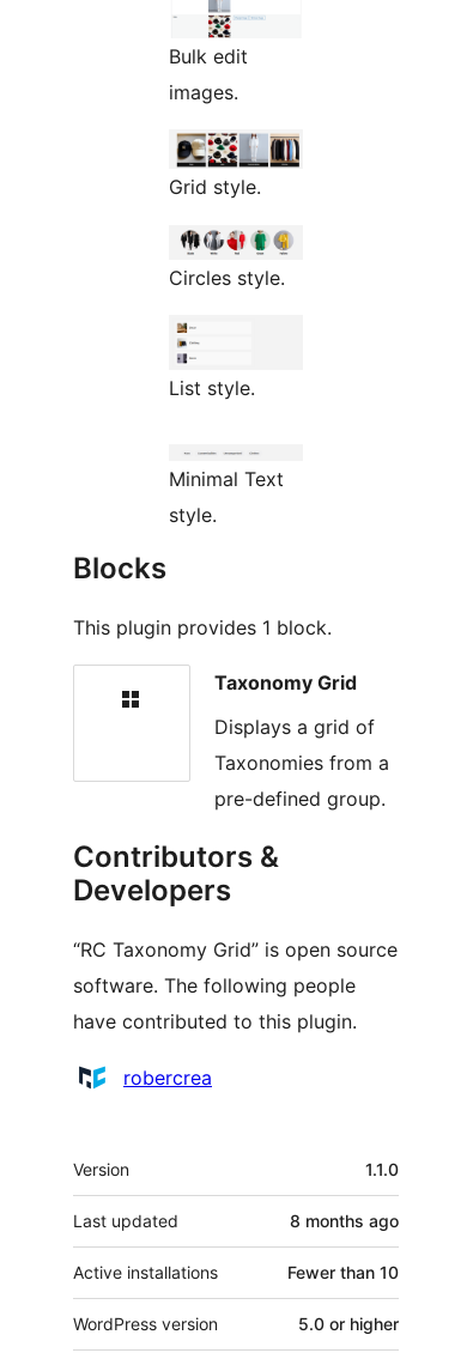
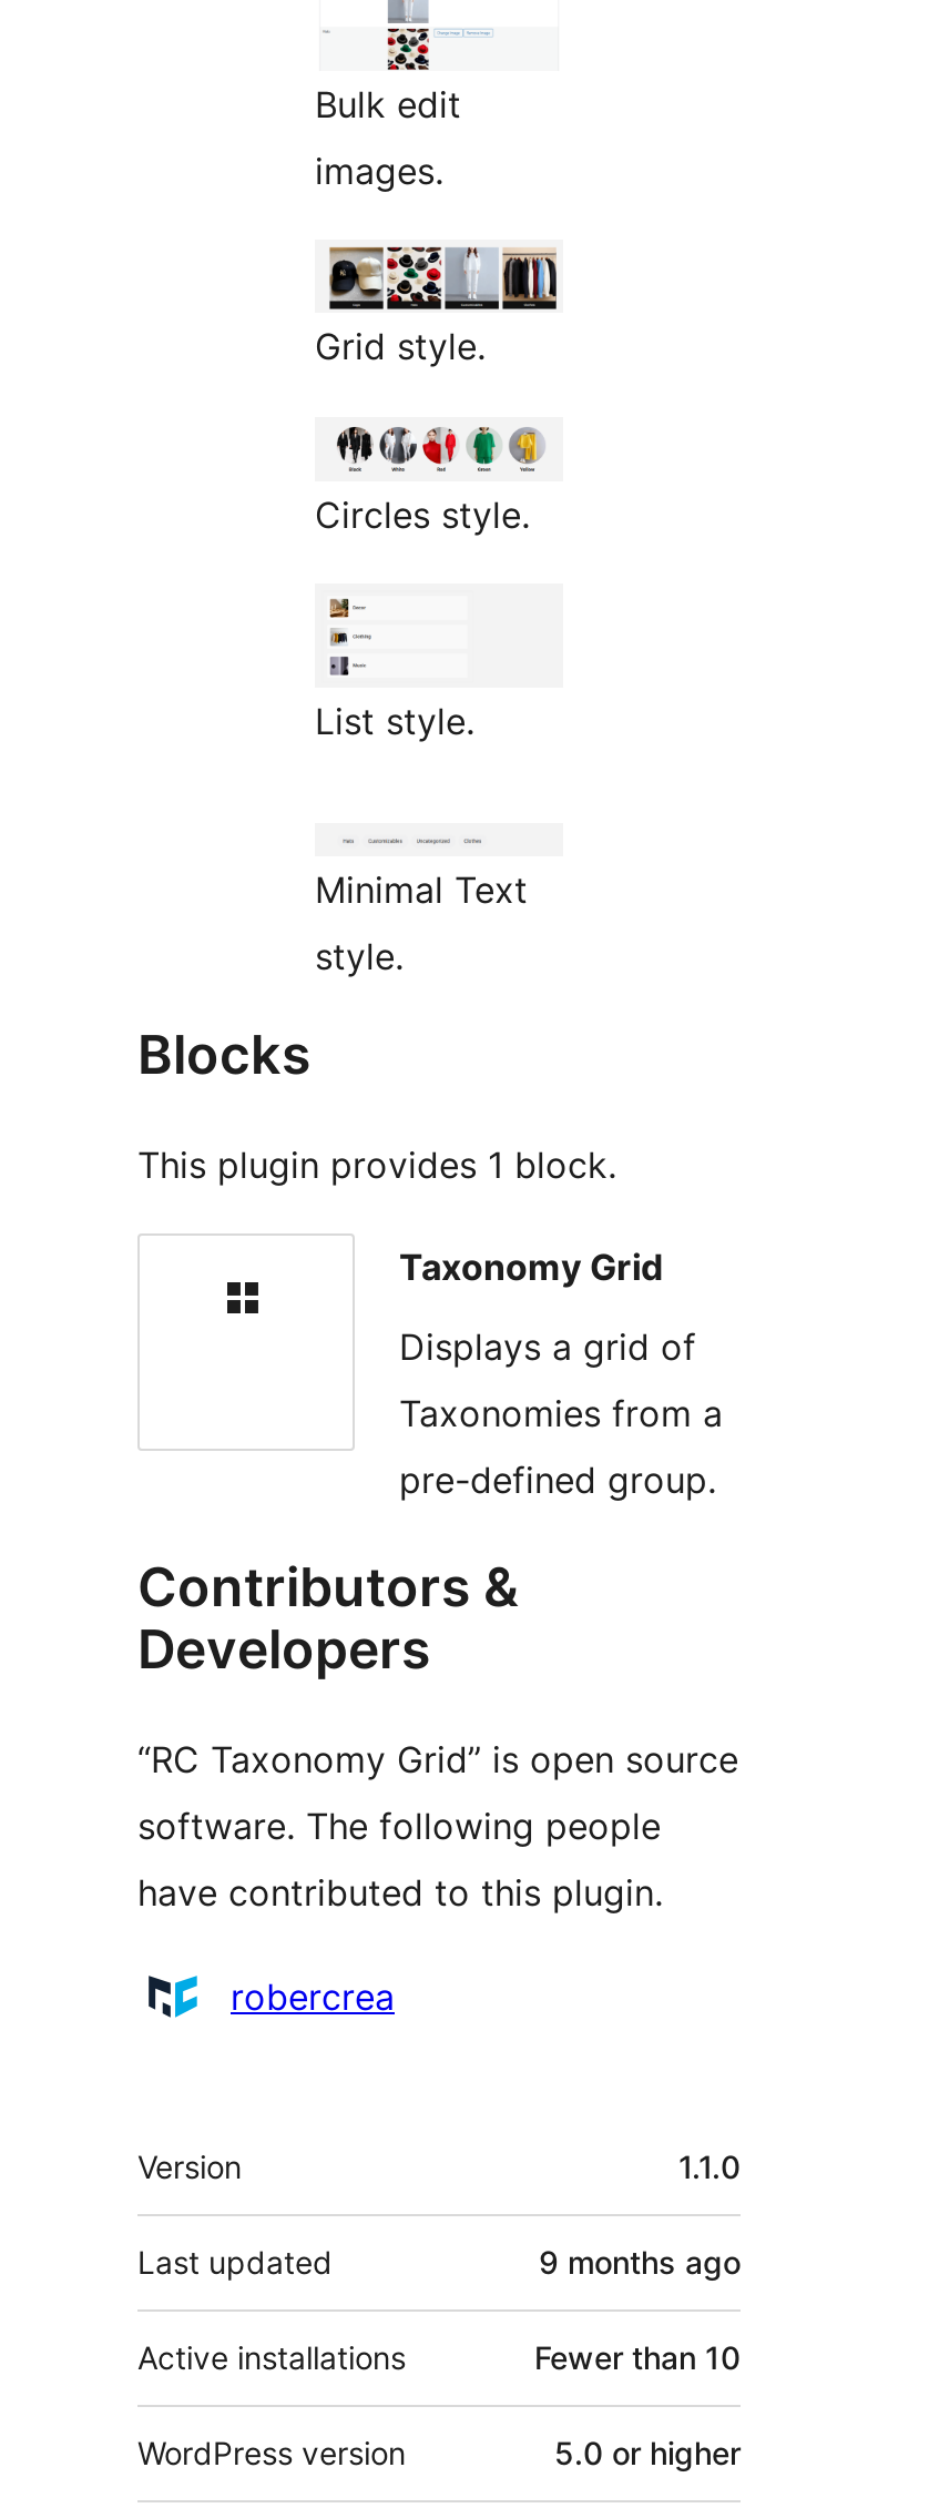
- 8 months ago
+ 9 months ago
